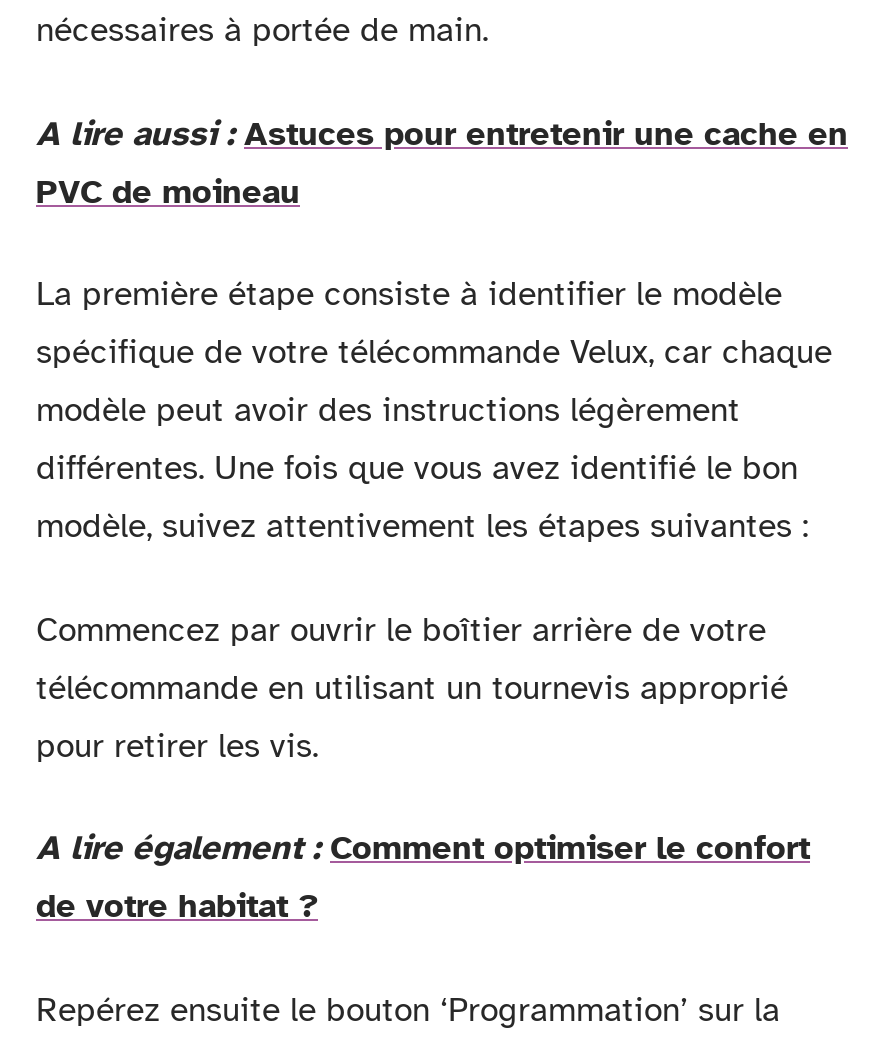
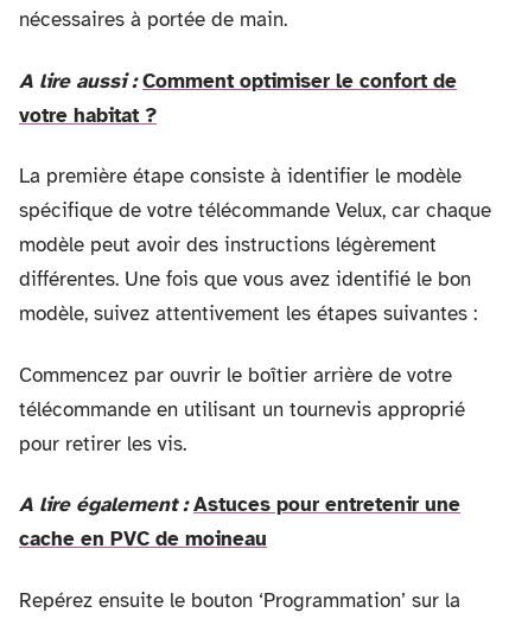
- A lire aussi : Astuces pour entretenir une cache en
- PVC de moineau
+ A lire aussi : Comment optimiser le confort de
+ votre habitat ?

- A lire également : Comment optimiser le confort
- de votre habitat ?
+ A lire également : Astuces pour entretenir une
+ cache en PVC de moineau
